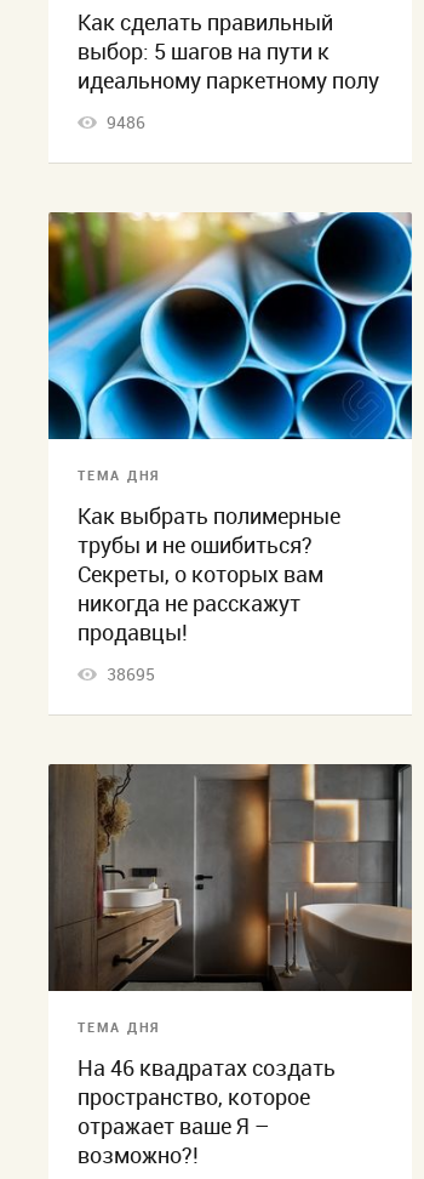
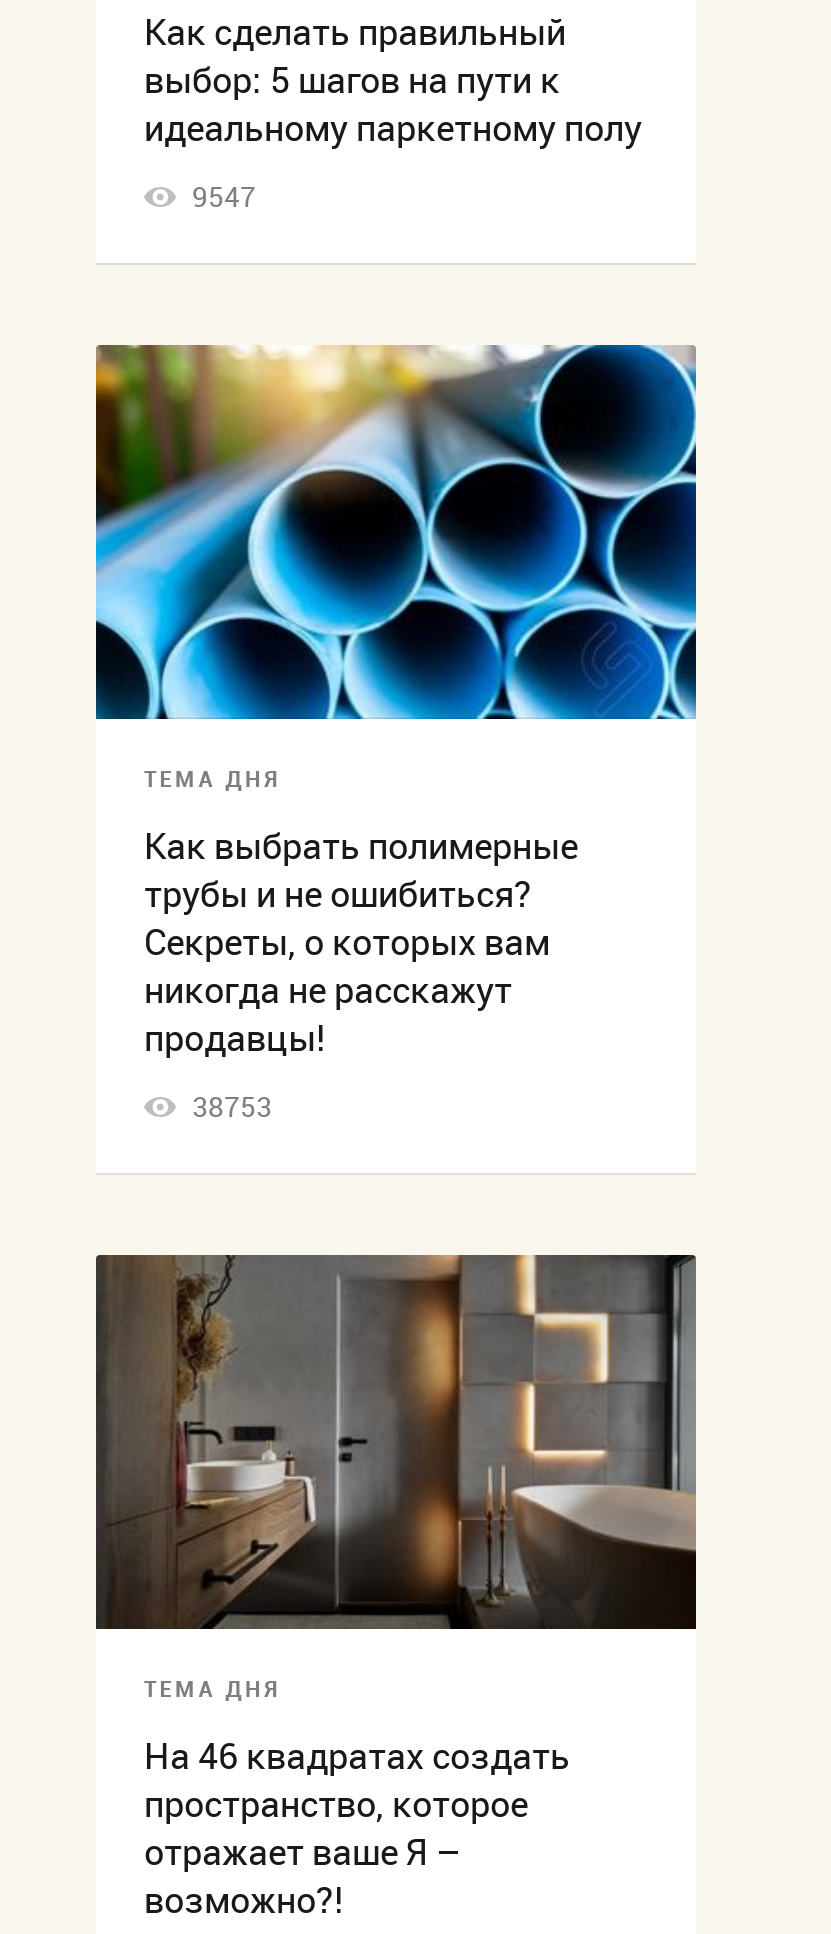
- 9486
+ 9547

- 38695
+ 38753
